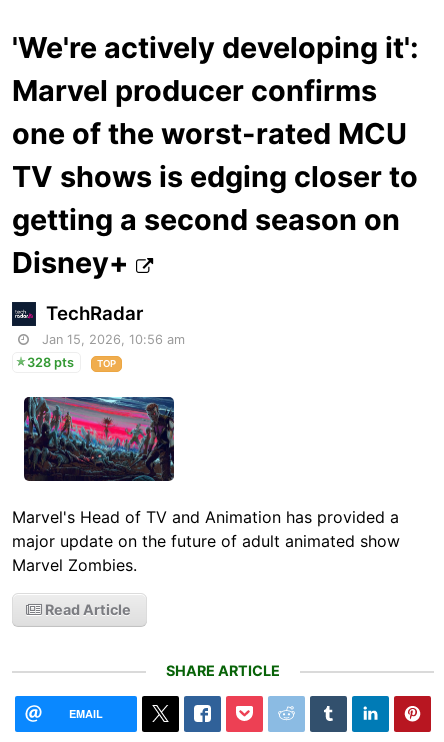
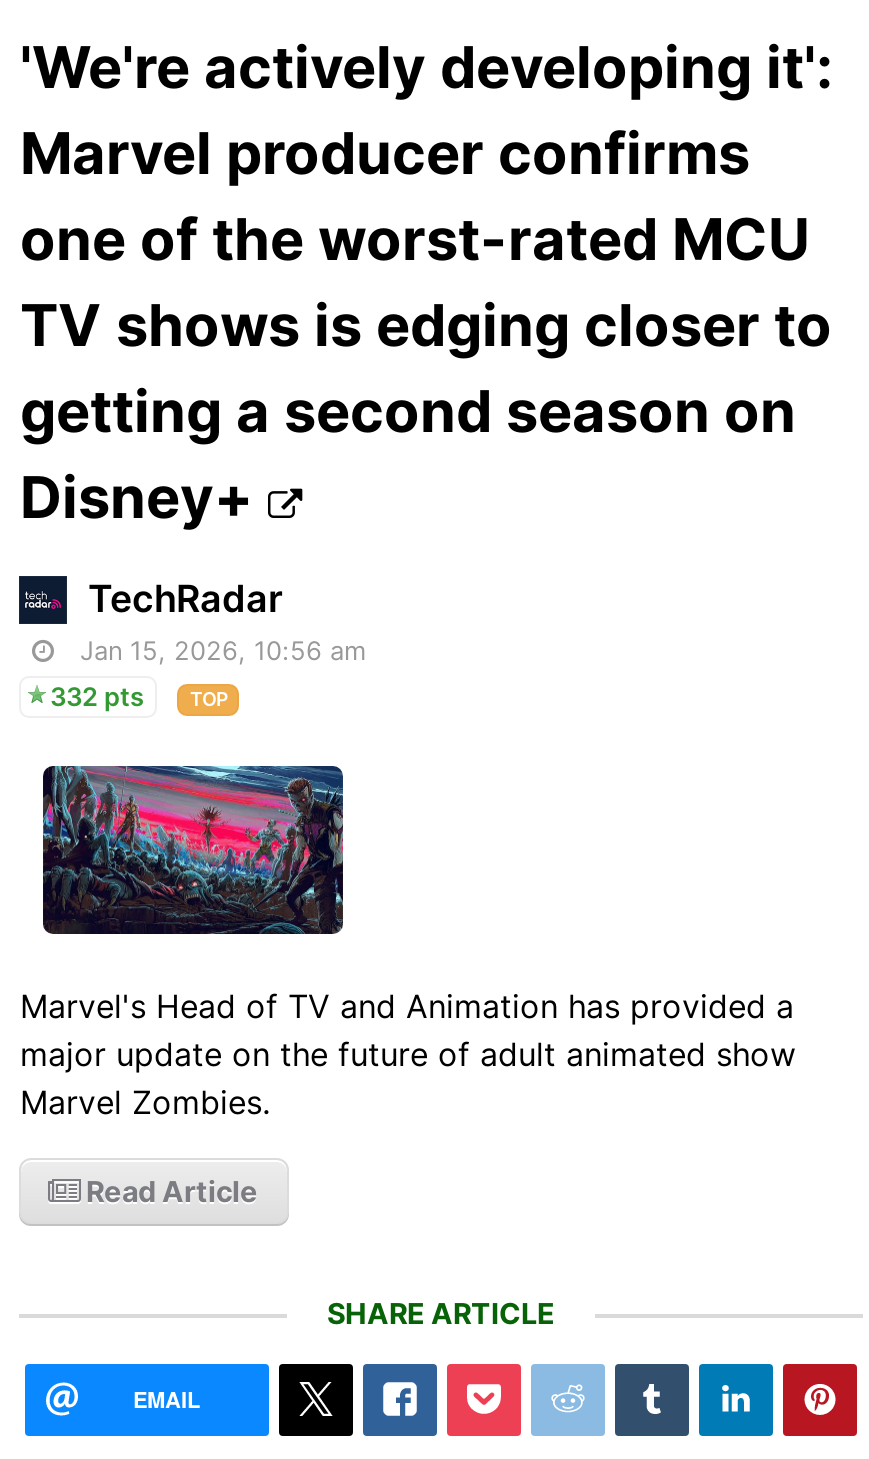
- 328 pts
+ 332 pts
